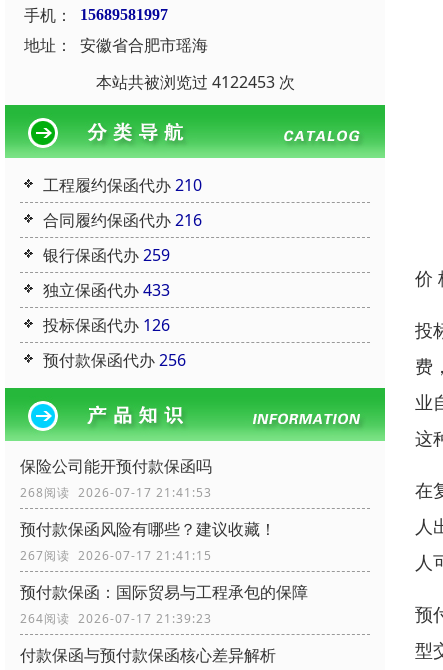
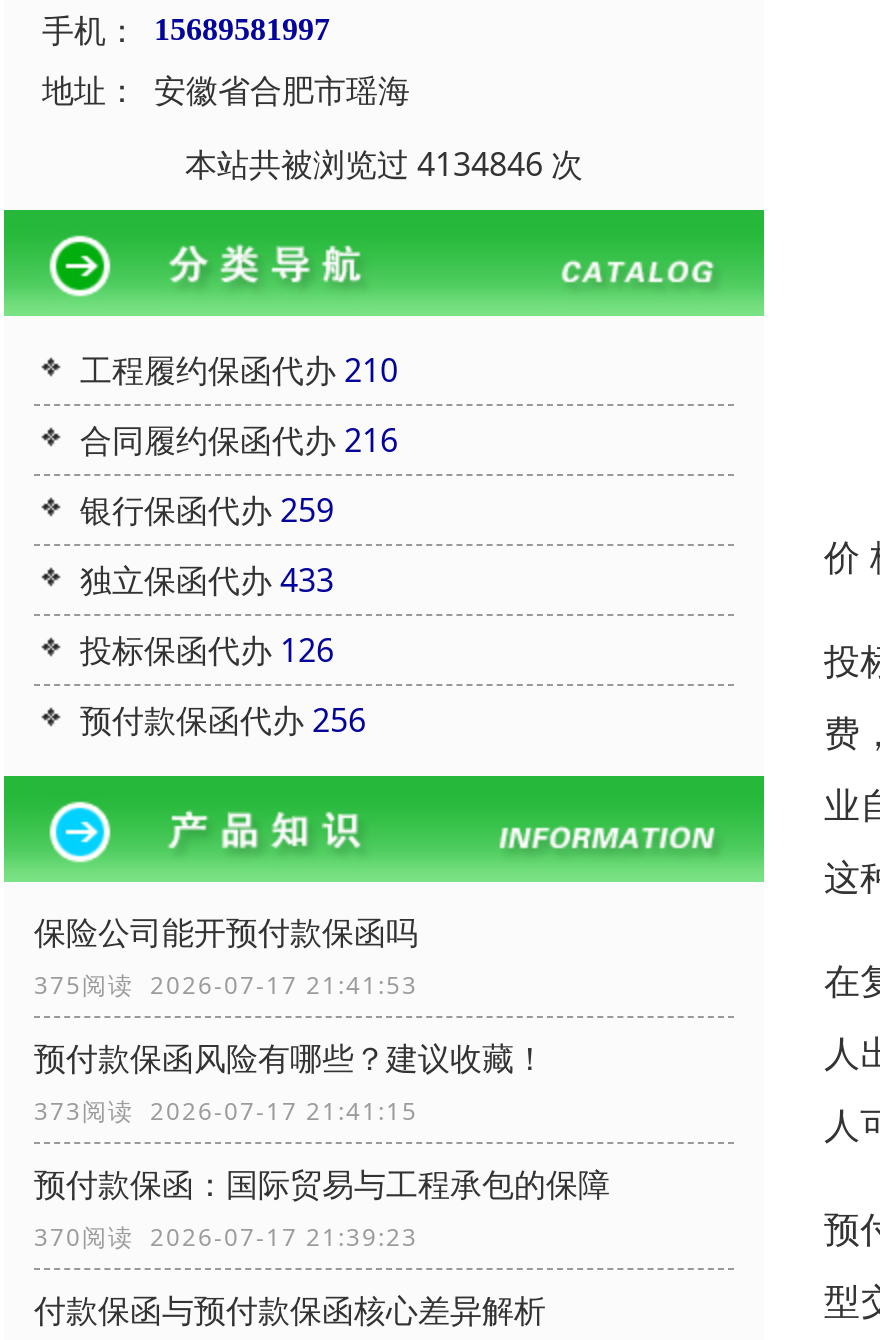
- 本站共被浏览过 4122453 次
+ 本站共被浏览过 4134846 次

- 268阅读 2026-07-17 21:41:53
+ 375阅读 2026-07-17 21:41:53

- 267阅读 2026-07-17 21:41:15
+ 373阅读 2026-07-17 21:41:15

- 264阅读 2026-07-17 21:39:23
+ 370阅读 2026-07-17 21:39:23
